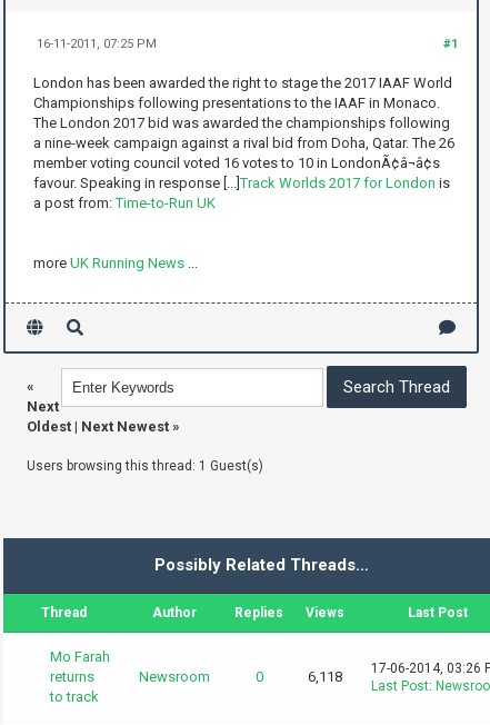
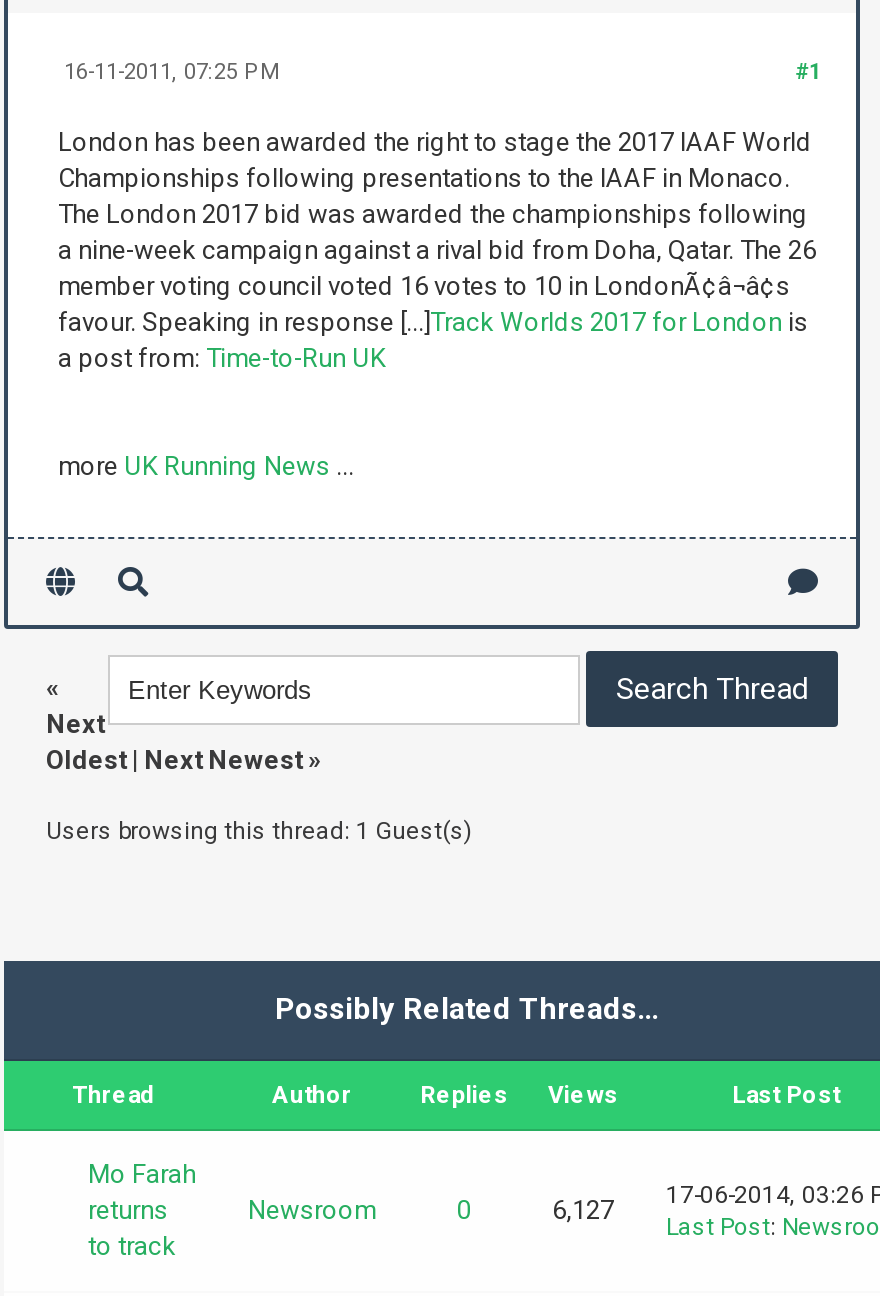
- 6,118
+ 6,127
